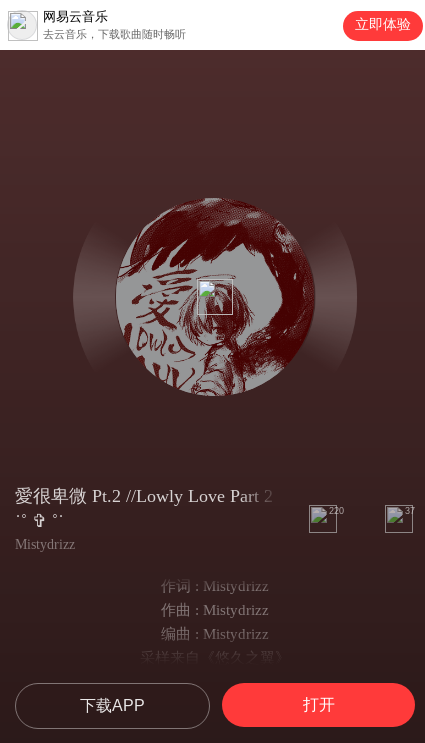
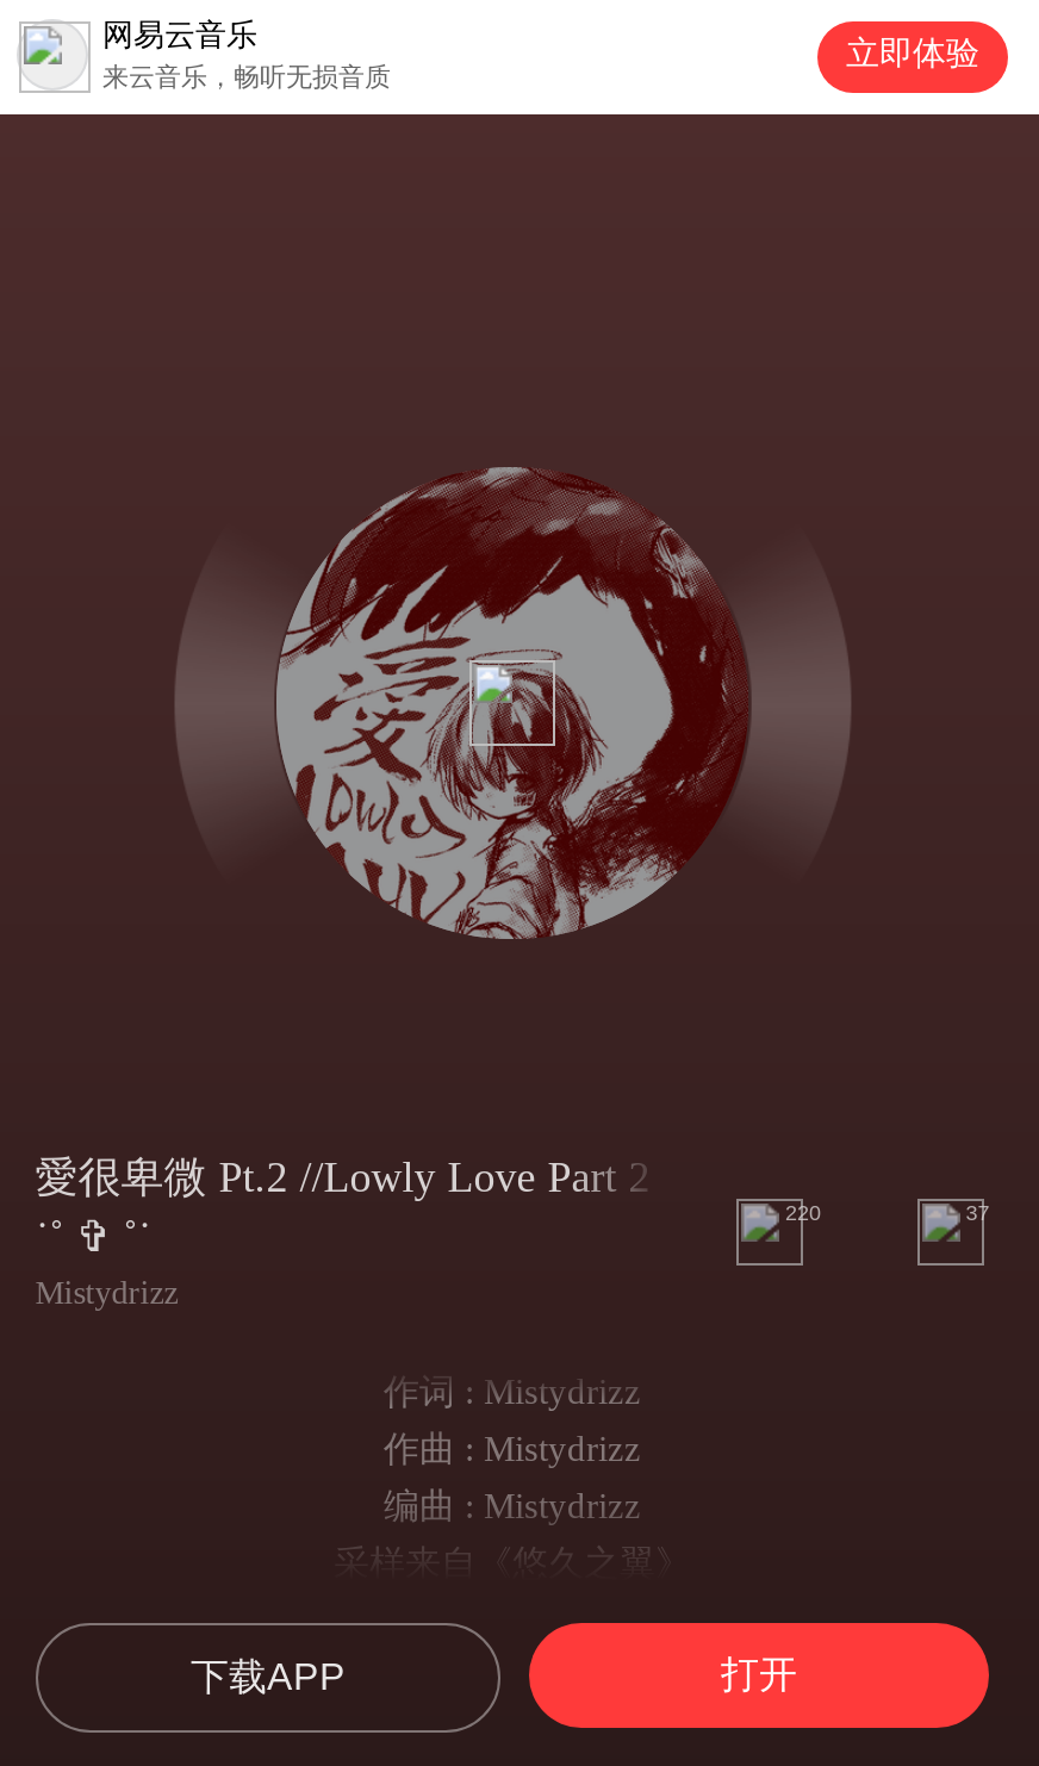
- 去云音乐，下载歌曲随时畅听
+ 来云音乐，畅听无损音质
